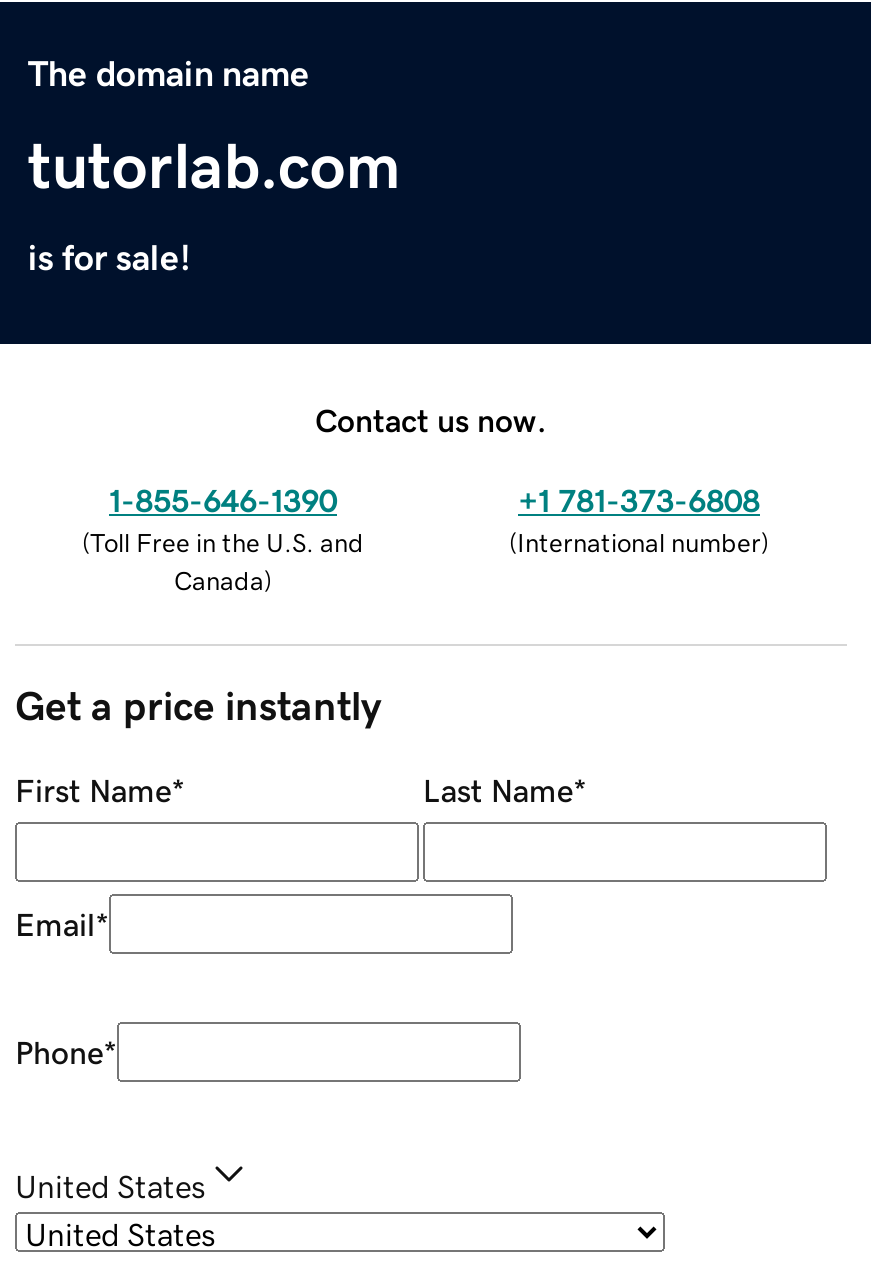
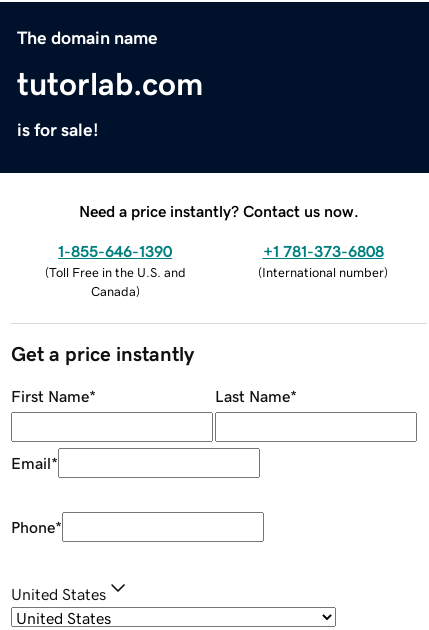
- Contact us now.
+ Need a price instantly? Contact us now.
